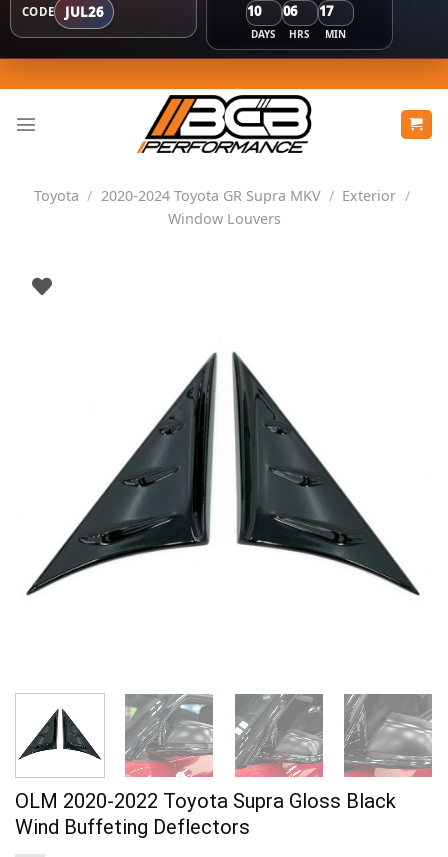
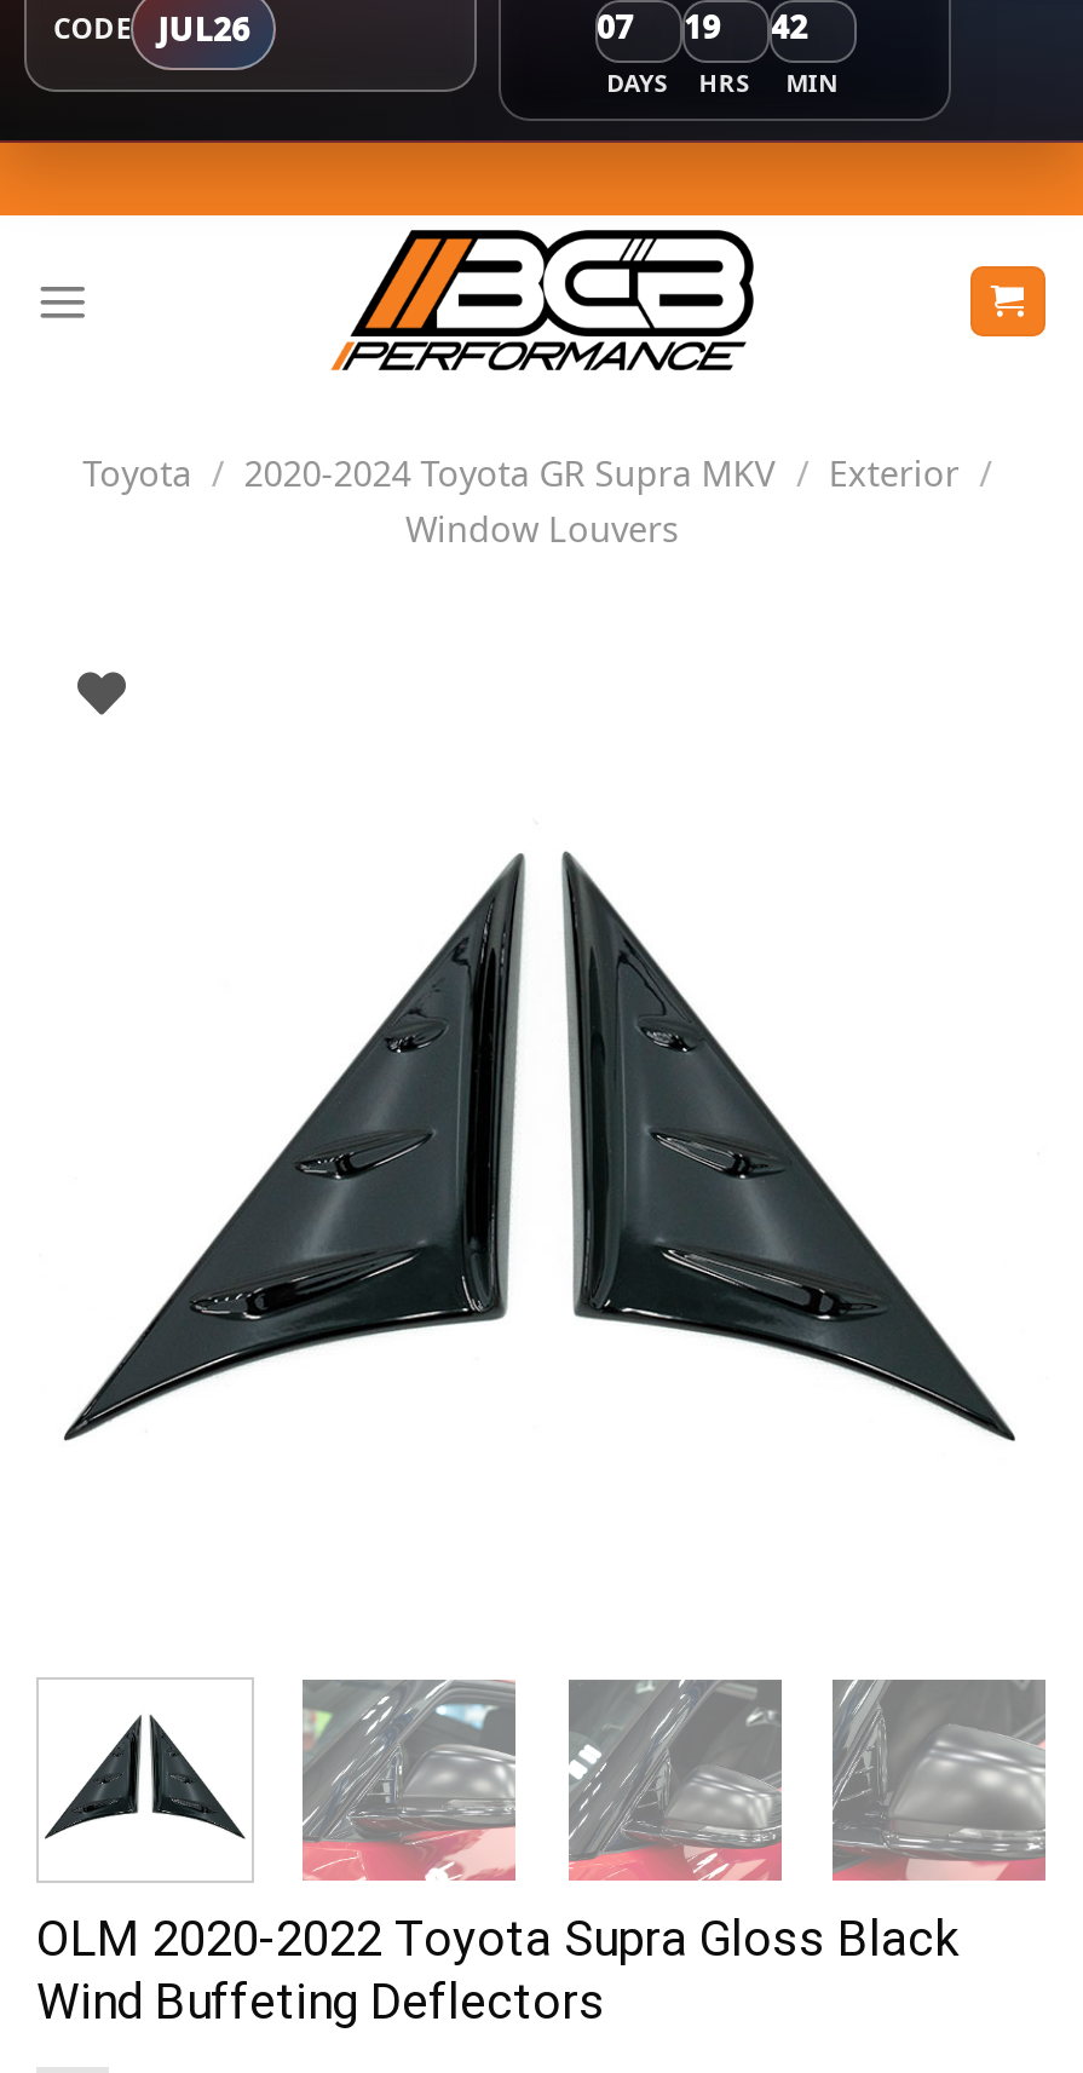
- 10
+ 07

- 06
+ 19

- 17
+ 42
